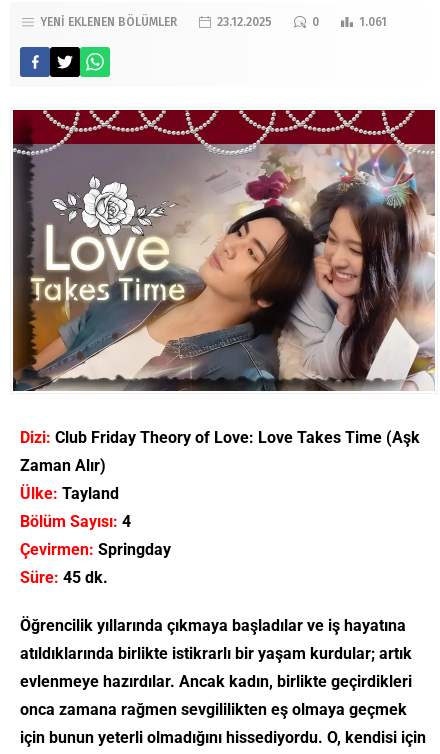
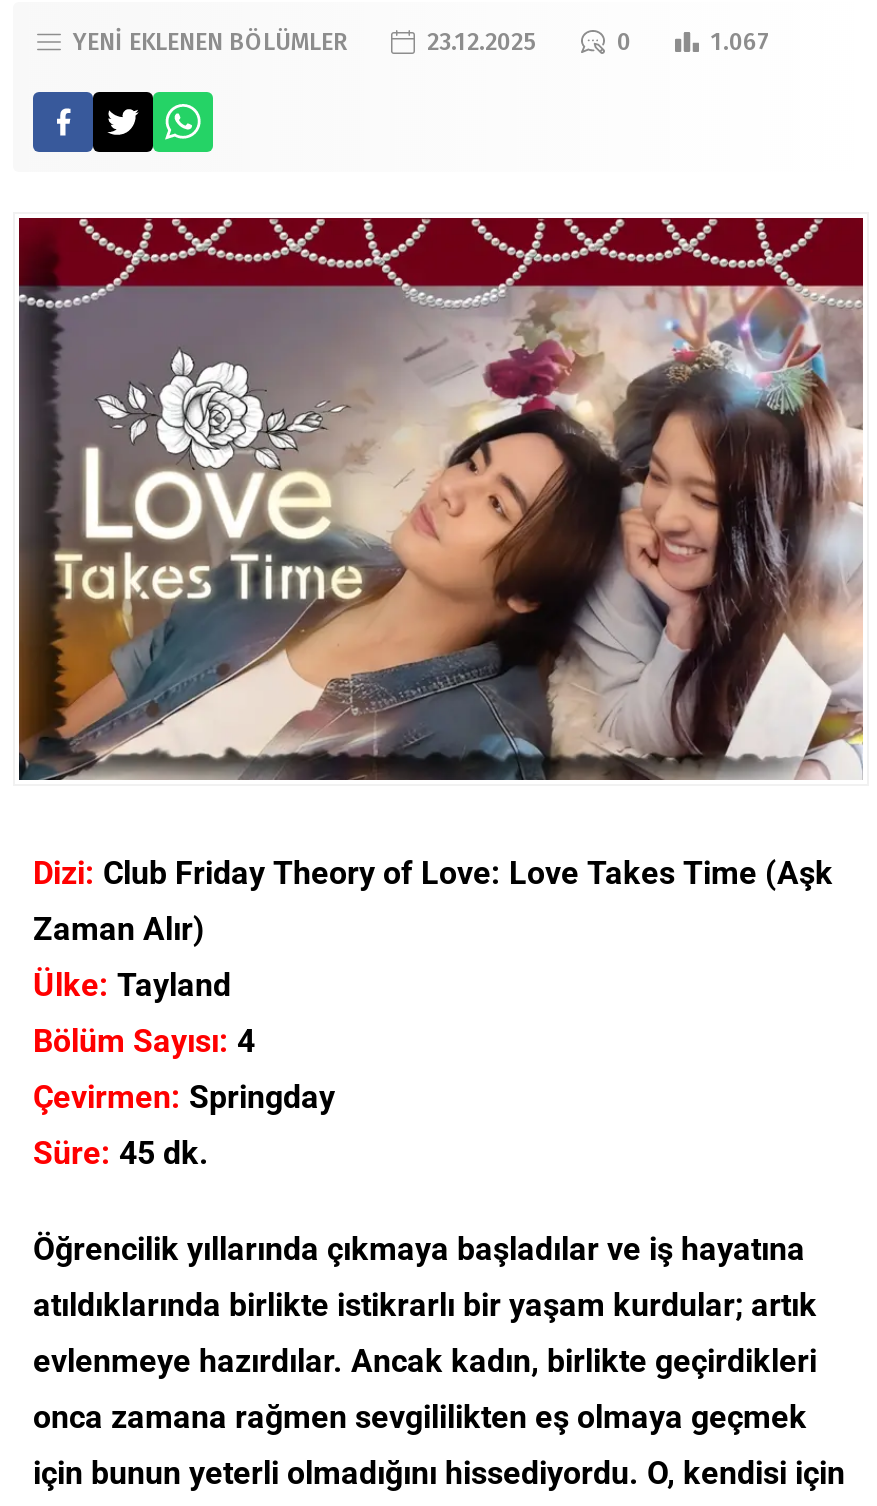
- 1.061
+ 1.067
